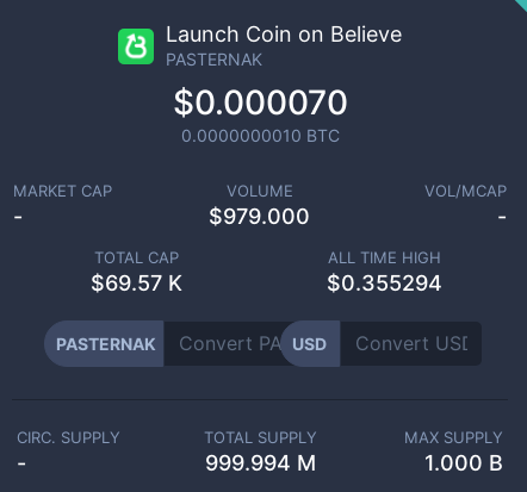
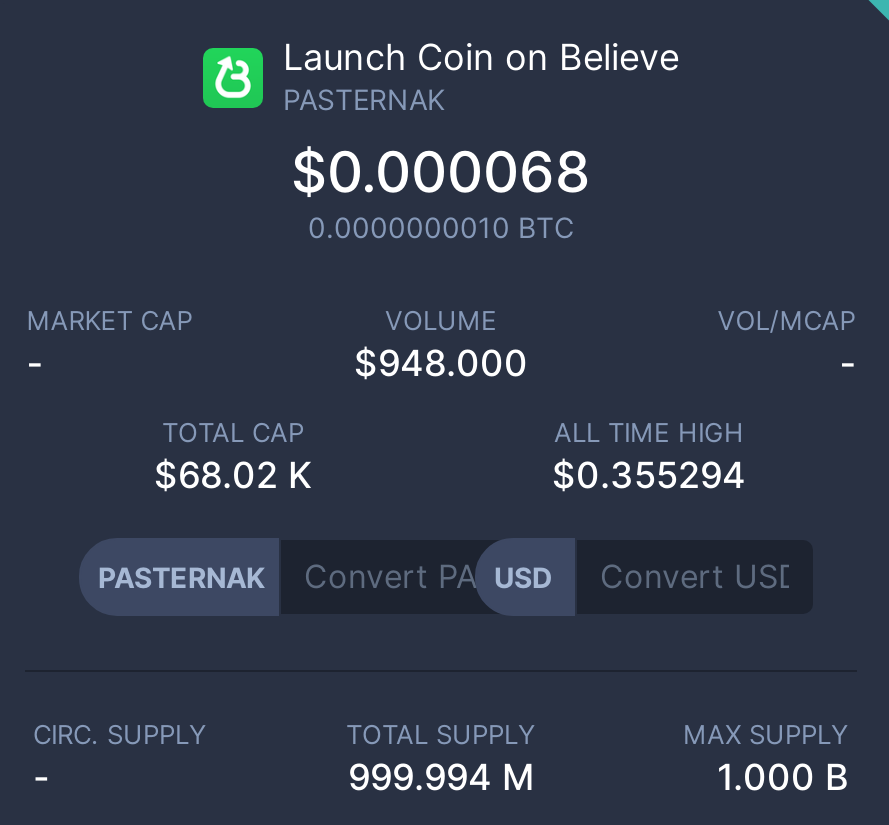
- $0.000070
+ $0.000068

- $979.000
+ $948.000

- $69.57 K
+ $68.02 K
